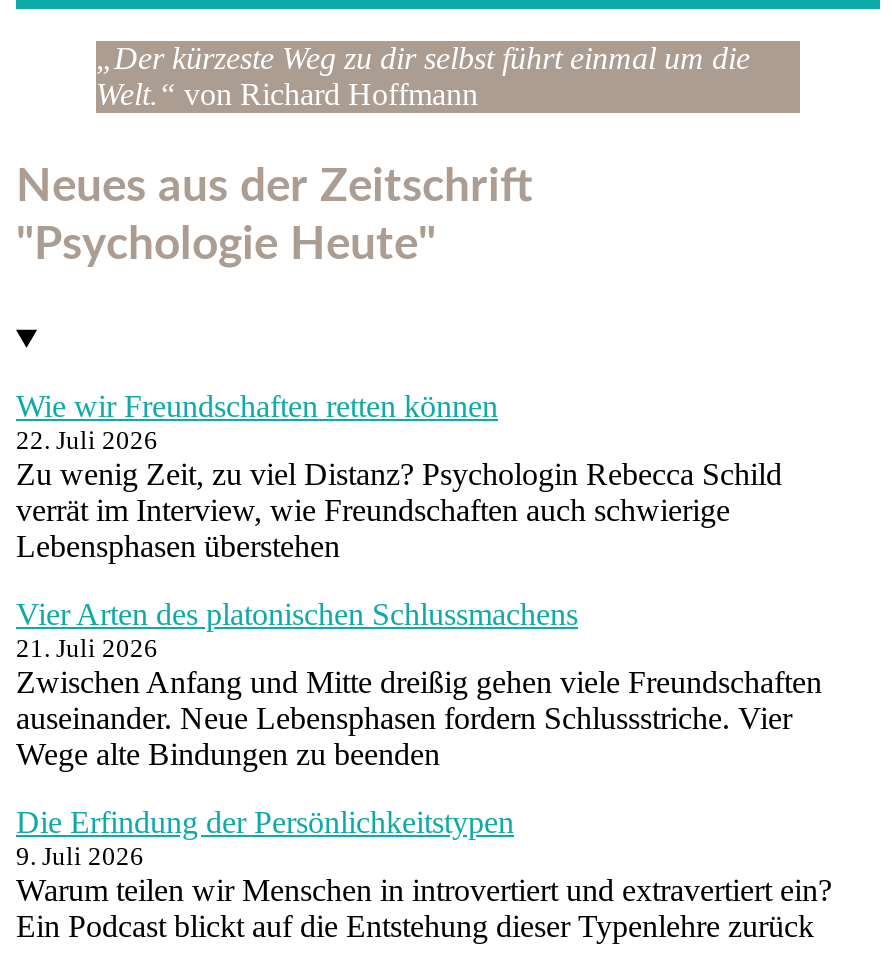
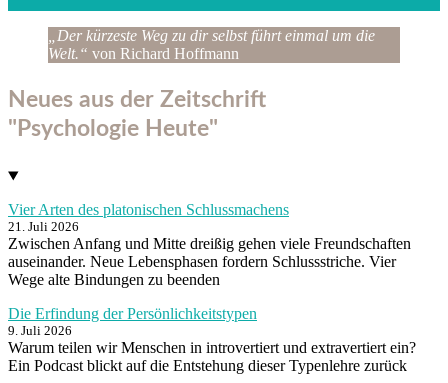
- Wie wir Freundschaften retten können
- 22. Juli 2026
- Zu wenig Zeit, zu viel Distanz? Psychologin Rebecca Schild
- verrät im Interview, wie Freundschaften auch schwierige
- Lebensphasen überstehen
